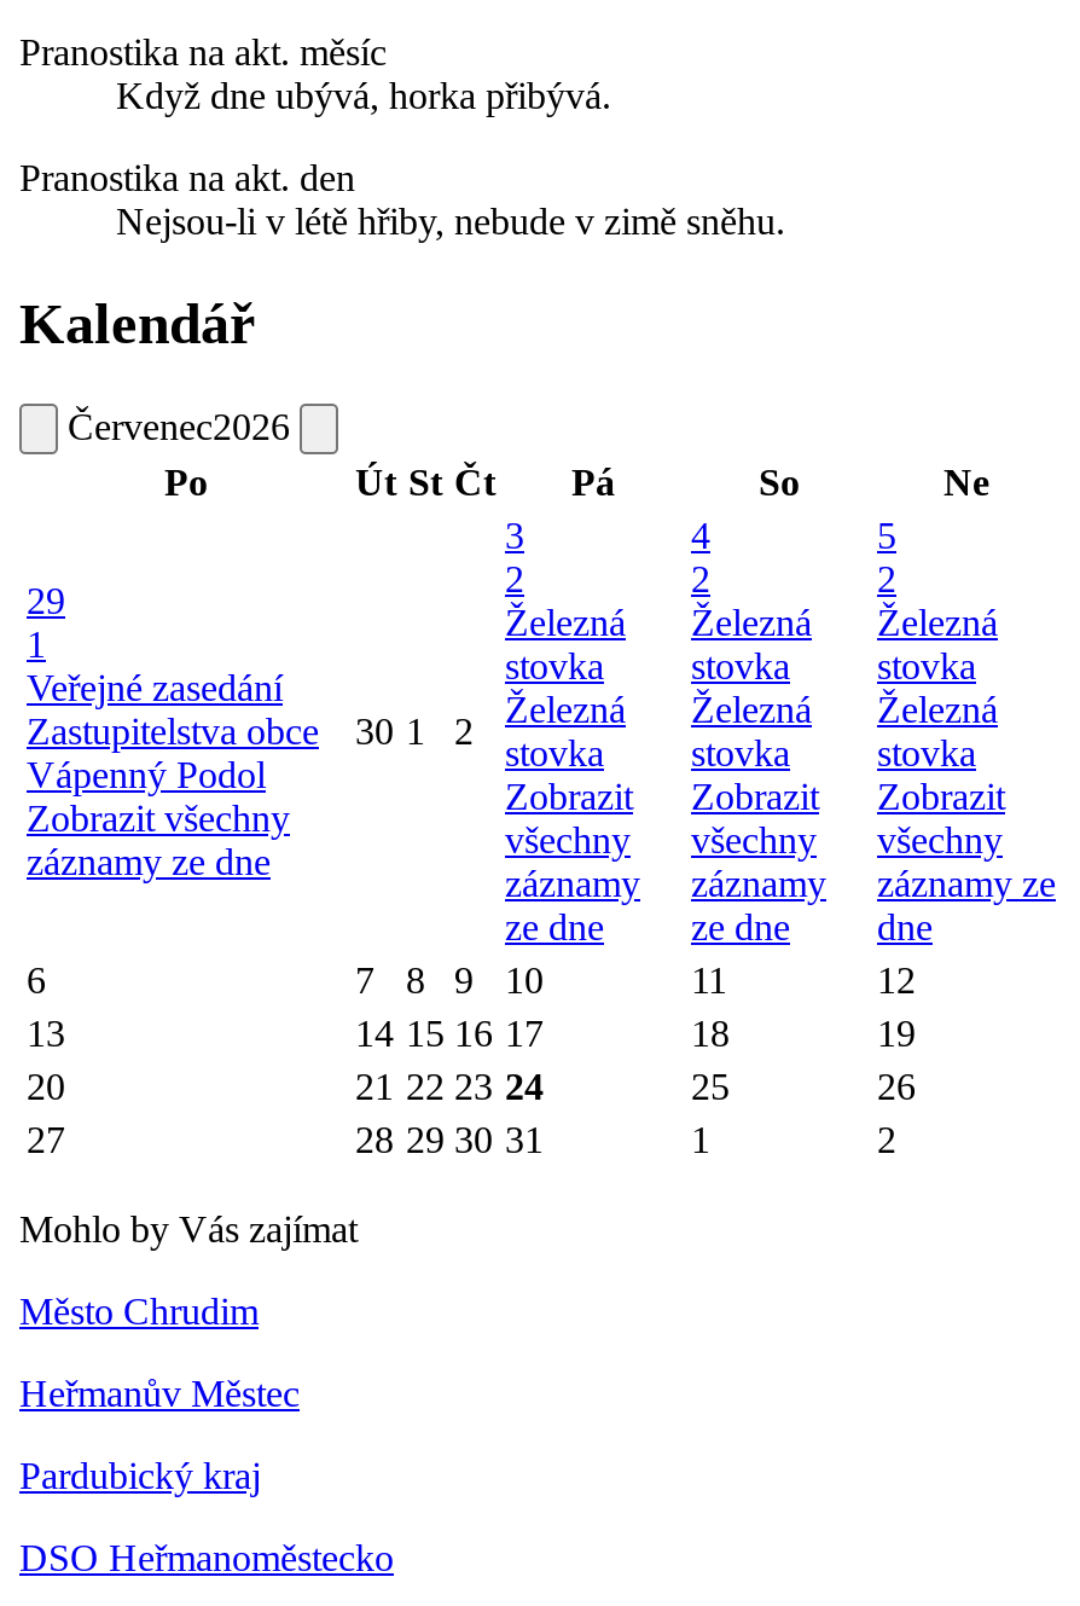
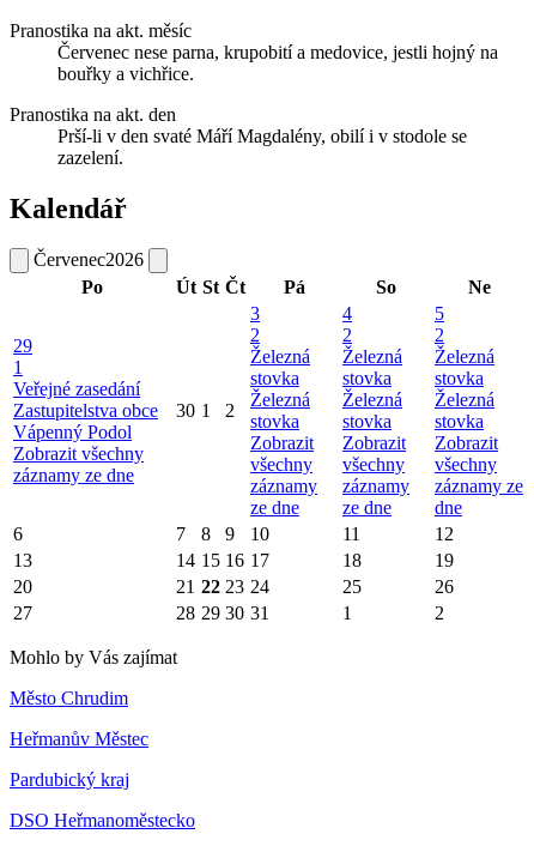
- Když dne ubývá, horka přibývá.
+ Červenec nese parna, krupobití a medovice, jestli hojný na
+ bouřky a vichřice.

- Nejsou-li v létě hřiby, nebude v zimě sněhu.
+ Prší-li v den svaté Máří Magdalény, obilí i v stodole se
+ zazelení.
